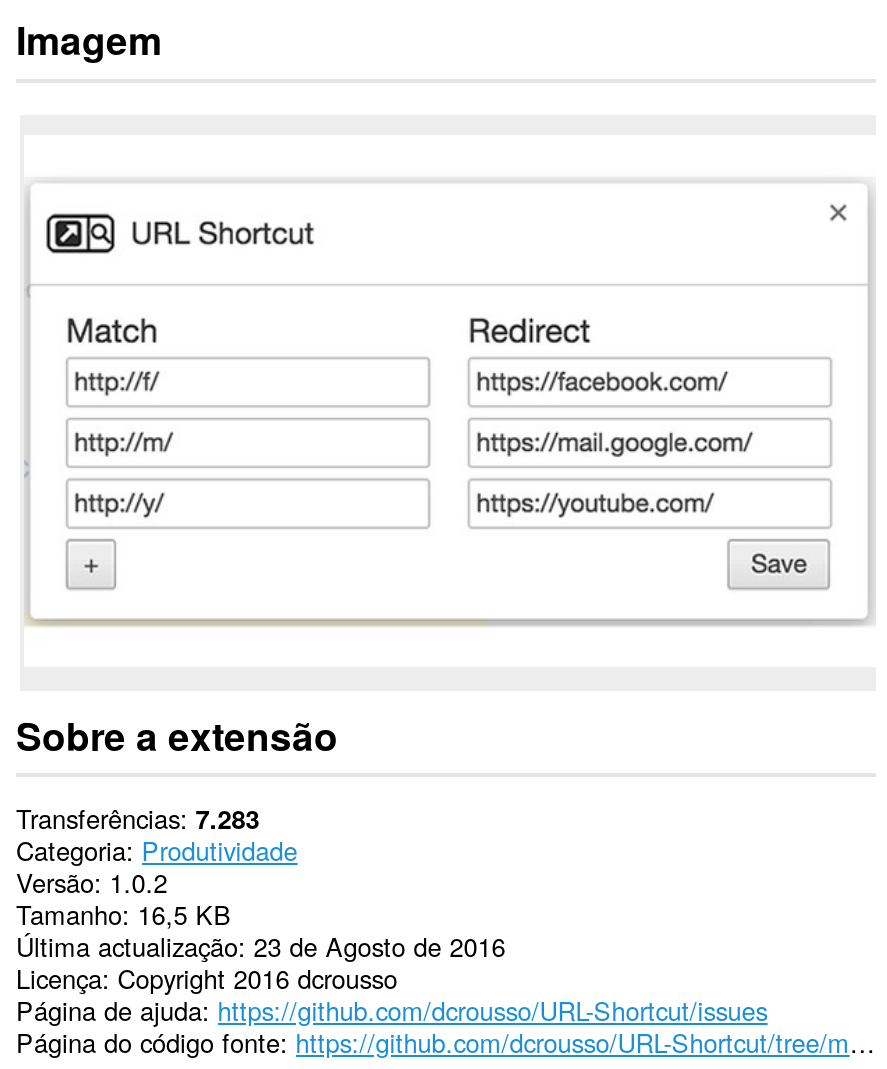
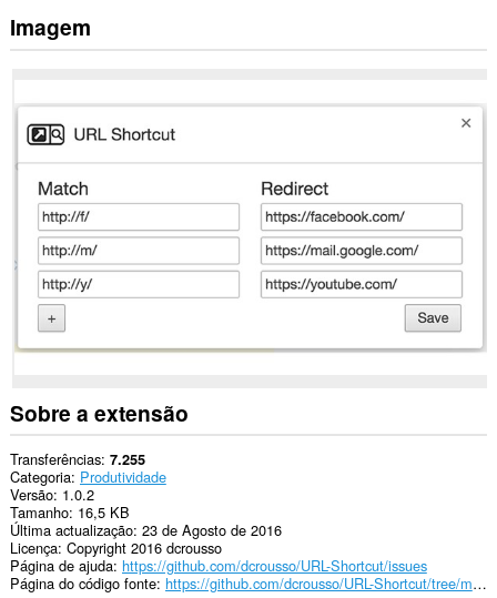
- Transferências 7.283
+ Transferências 7.255
